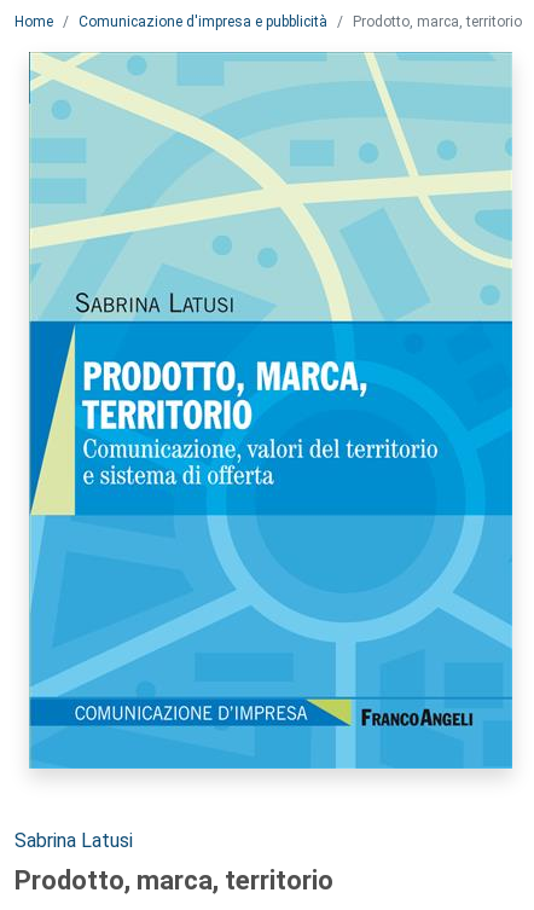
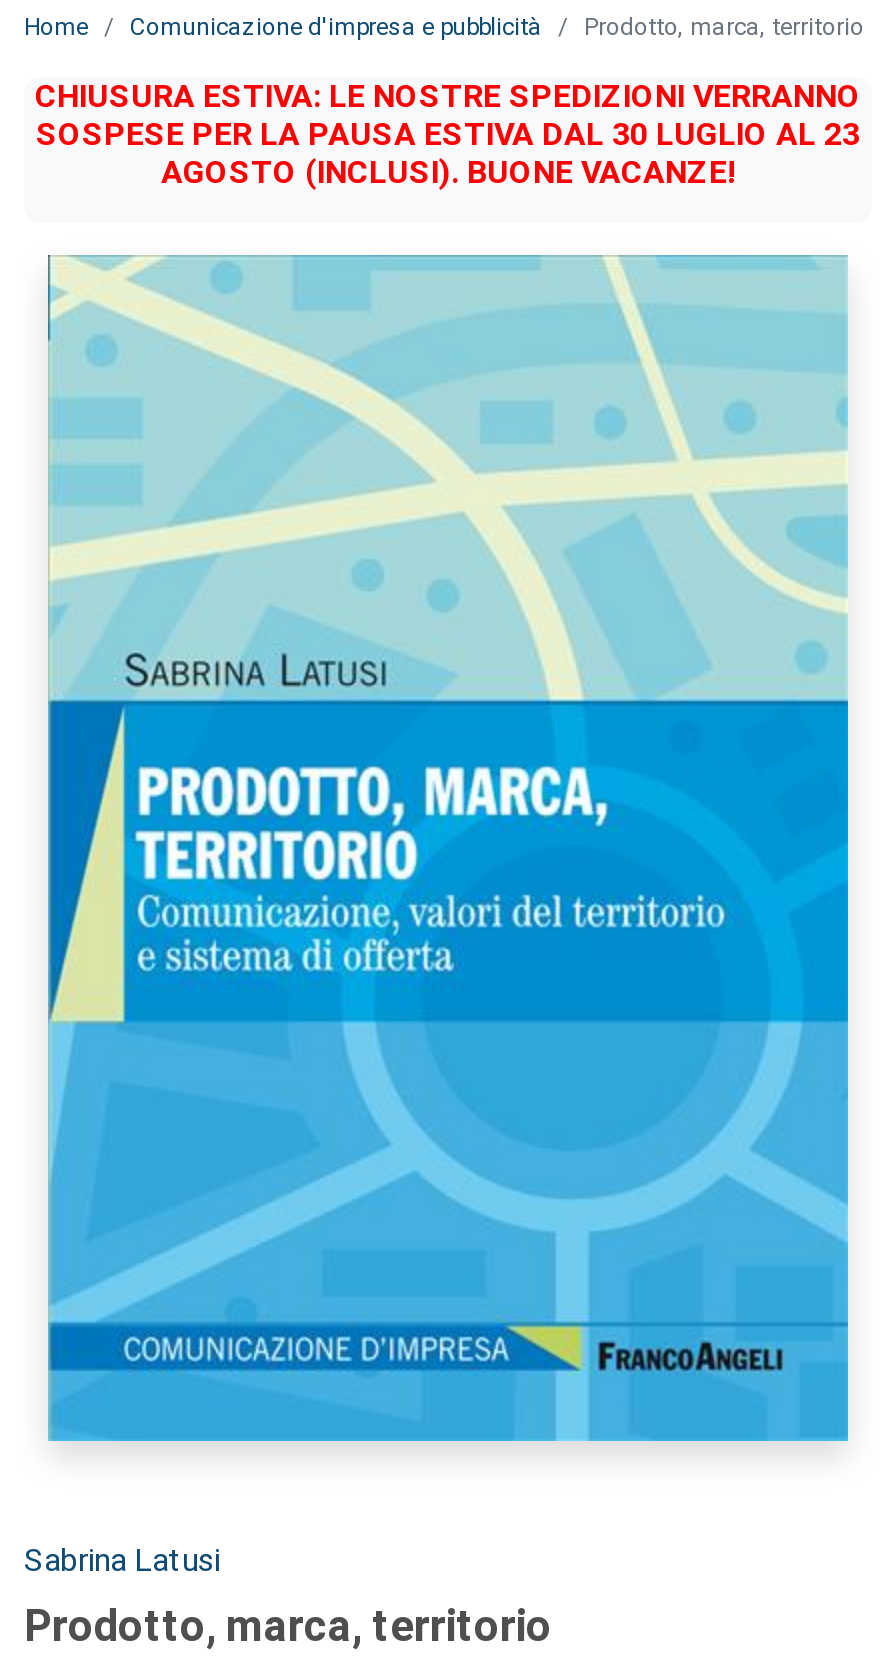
+ CHIUSURA ESTIVA: LE NOSTRE SPEDIZIONI VERRANNO
+ SOSPESE PER LA PAUSA ESTIVA DAL 30 LUGLIO AL 23
+ AGOSTO (INCLUSI). BUONE VACANZE!
